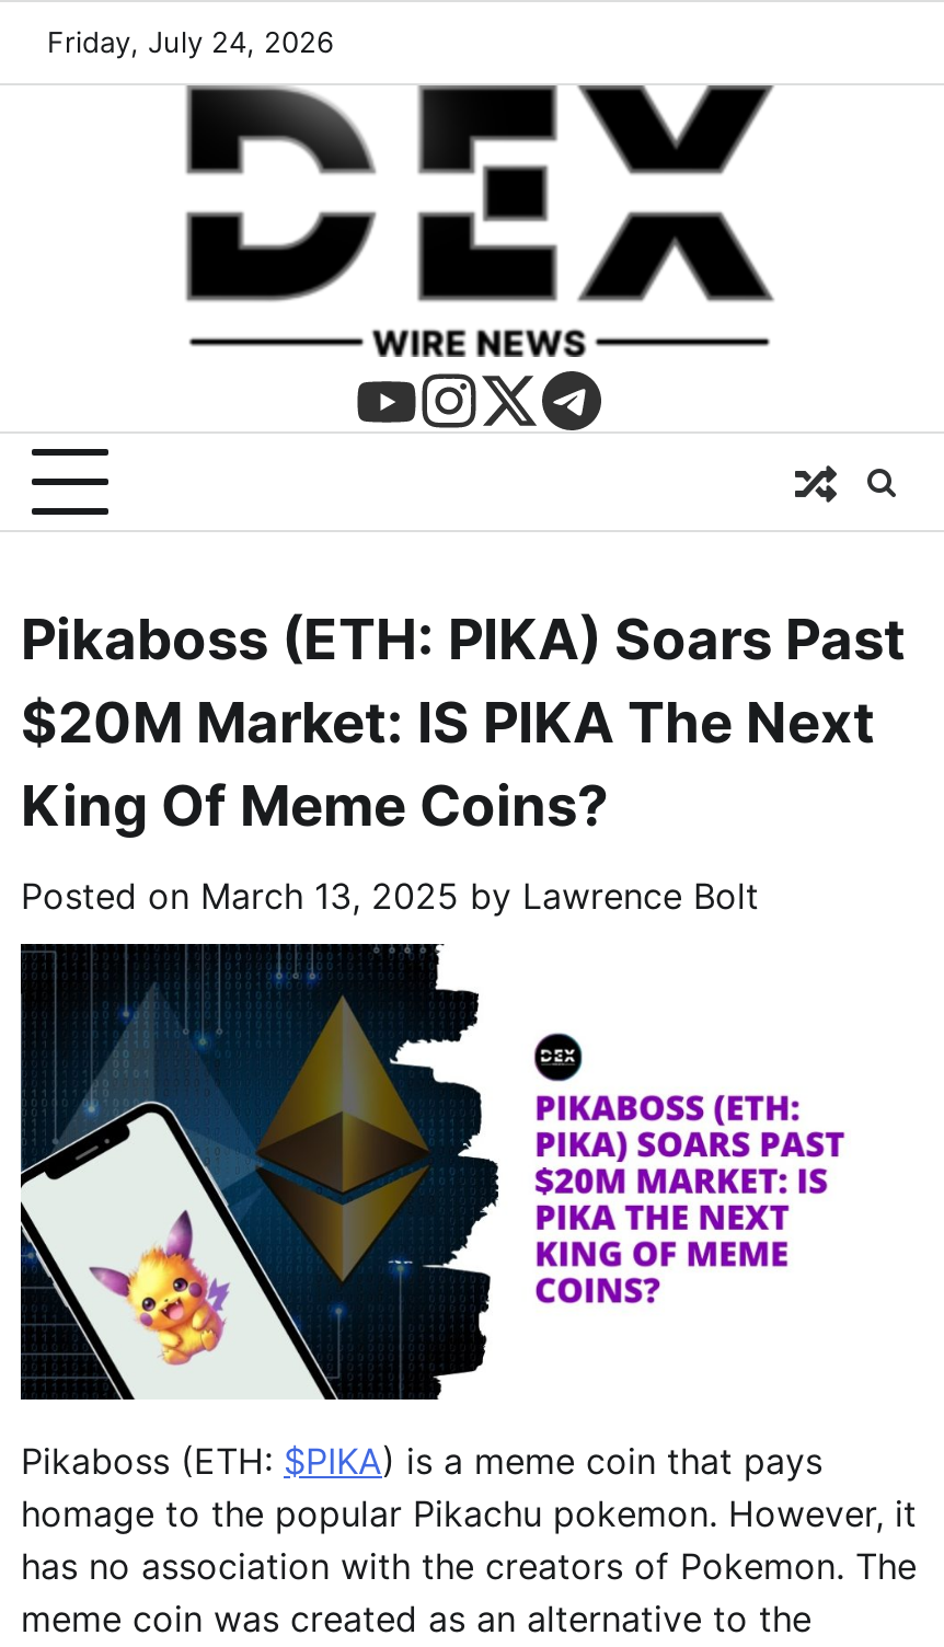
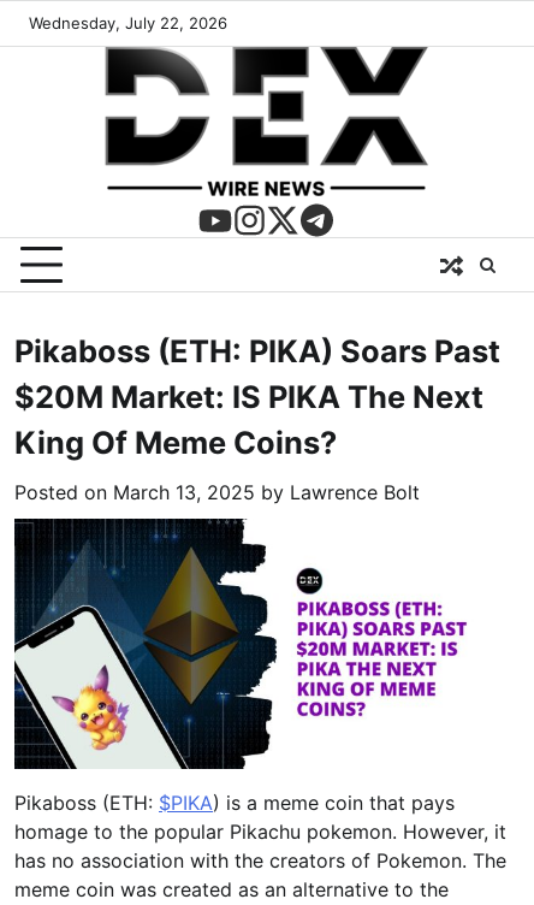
- Friday, July 24, 2026
+ Wednesday, July 22, 2026
